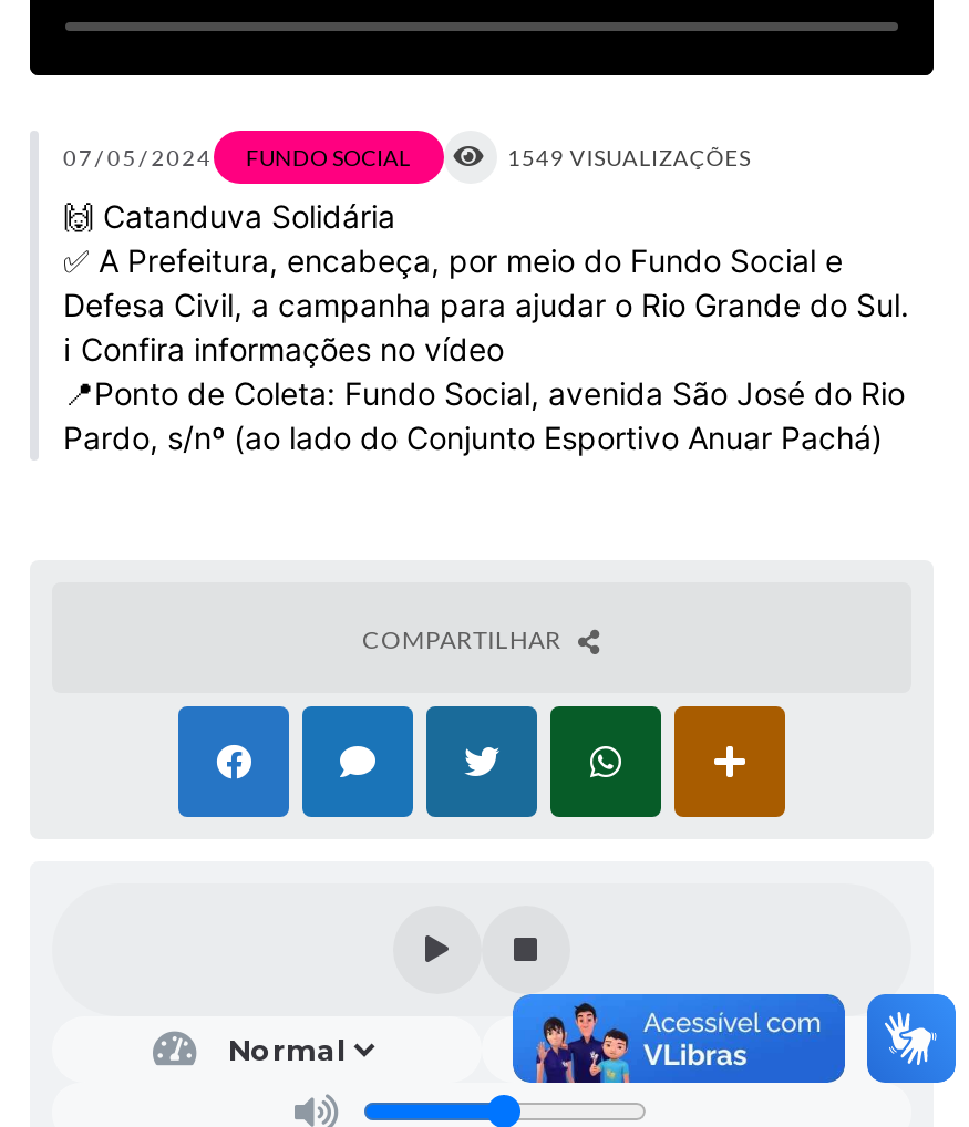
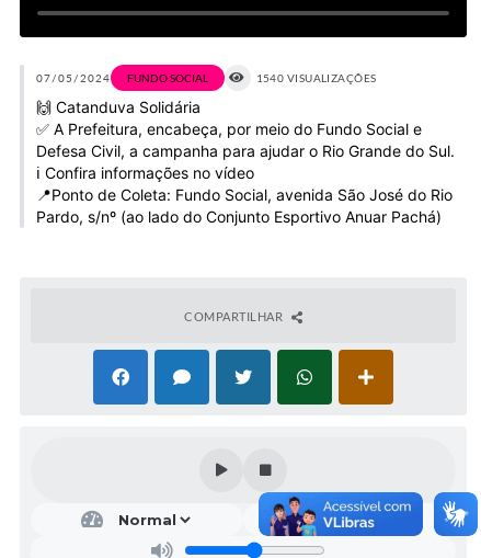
- 1549 VISUALIZAÇÕES
+ 1540 VISUALIZAÇÕES
